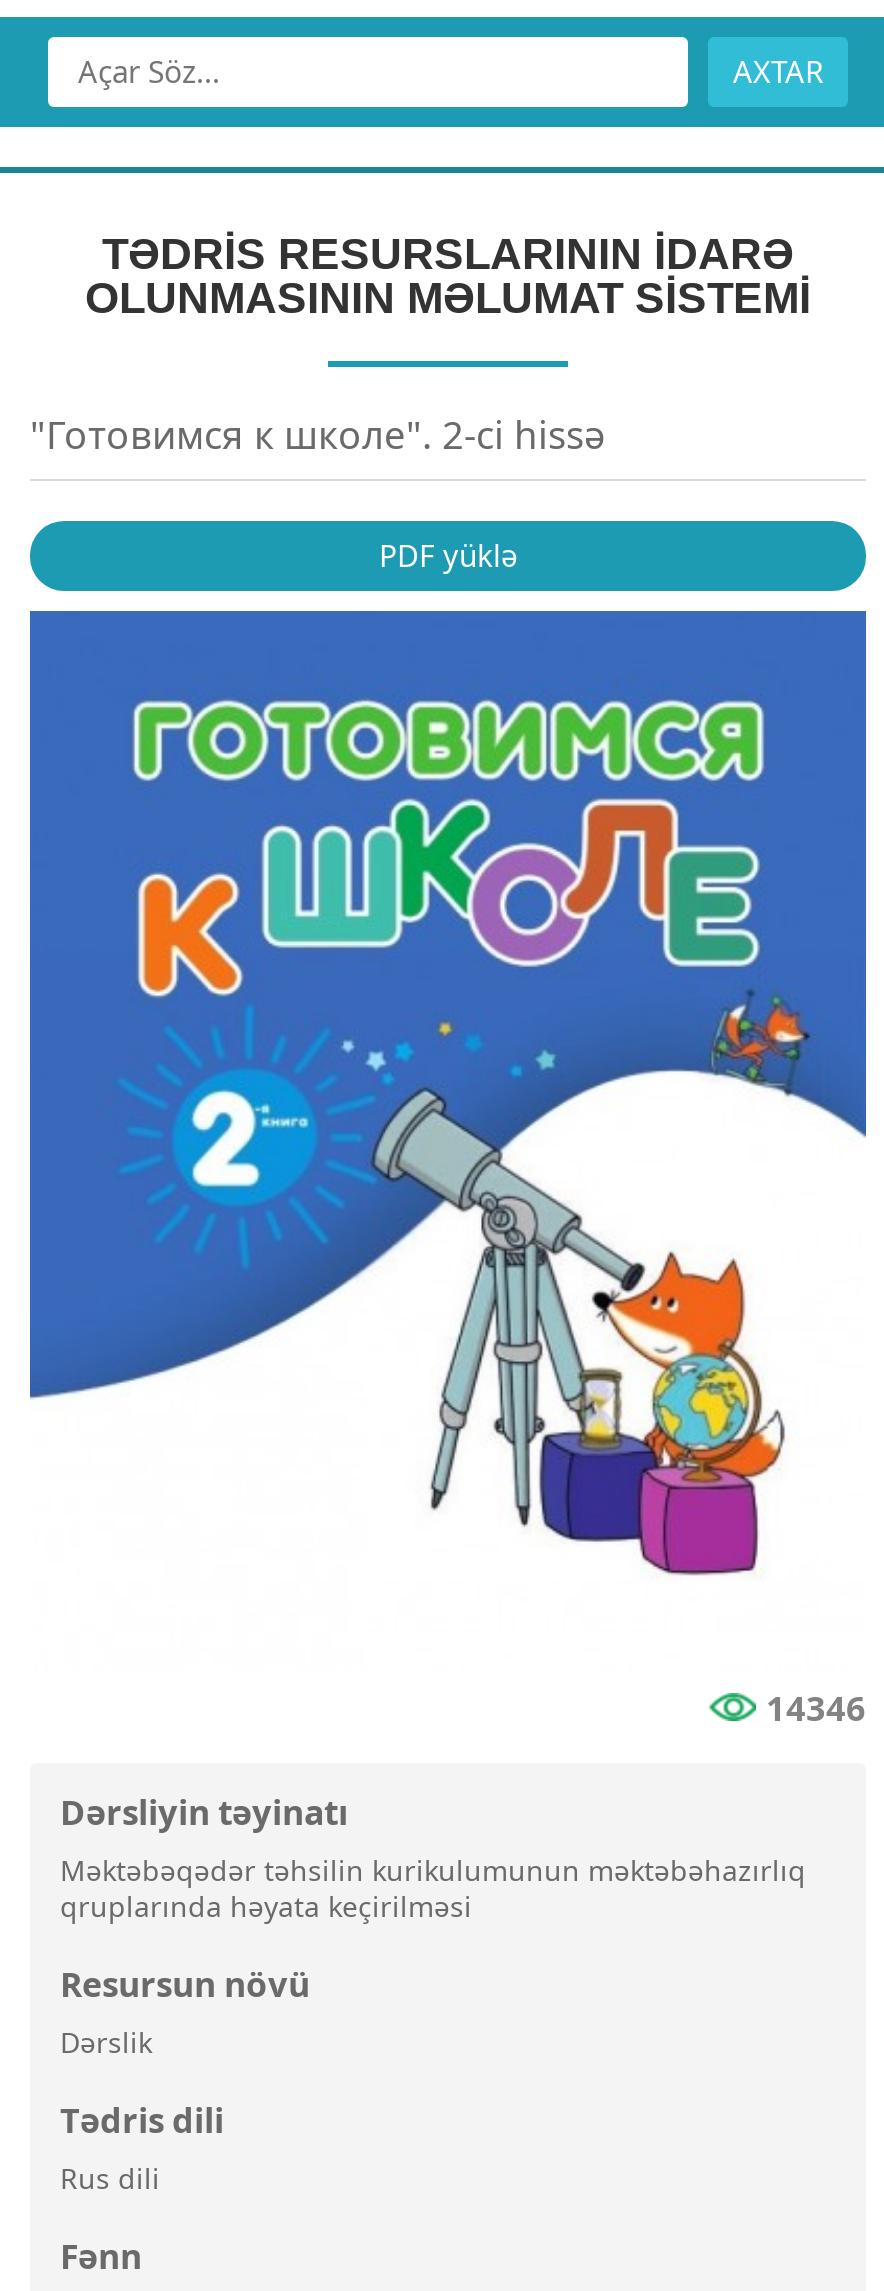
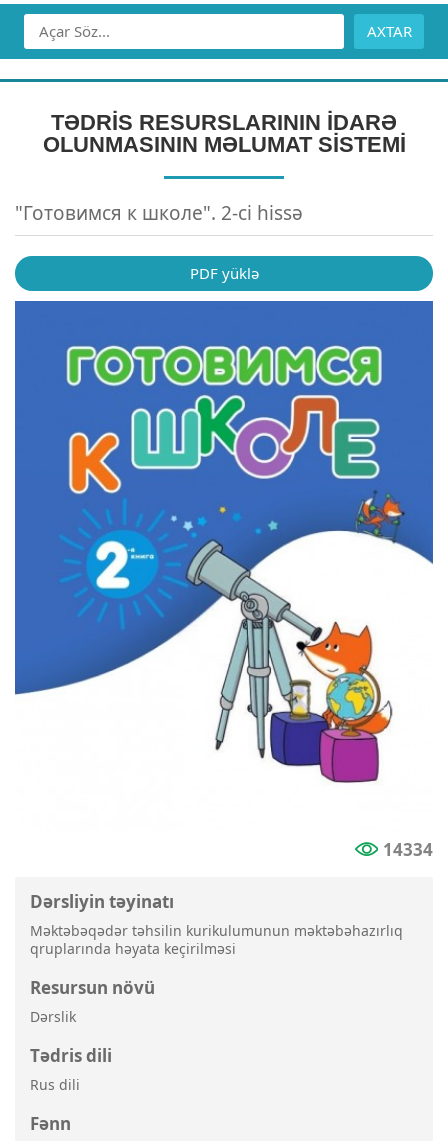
- 14346
+ 14334
